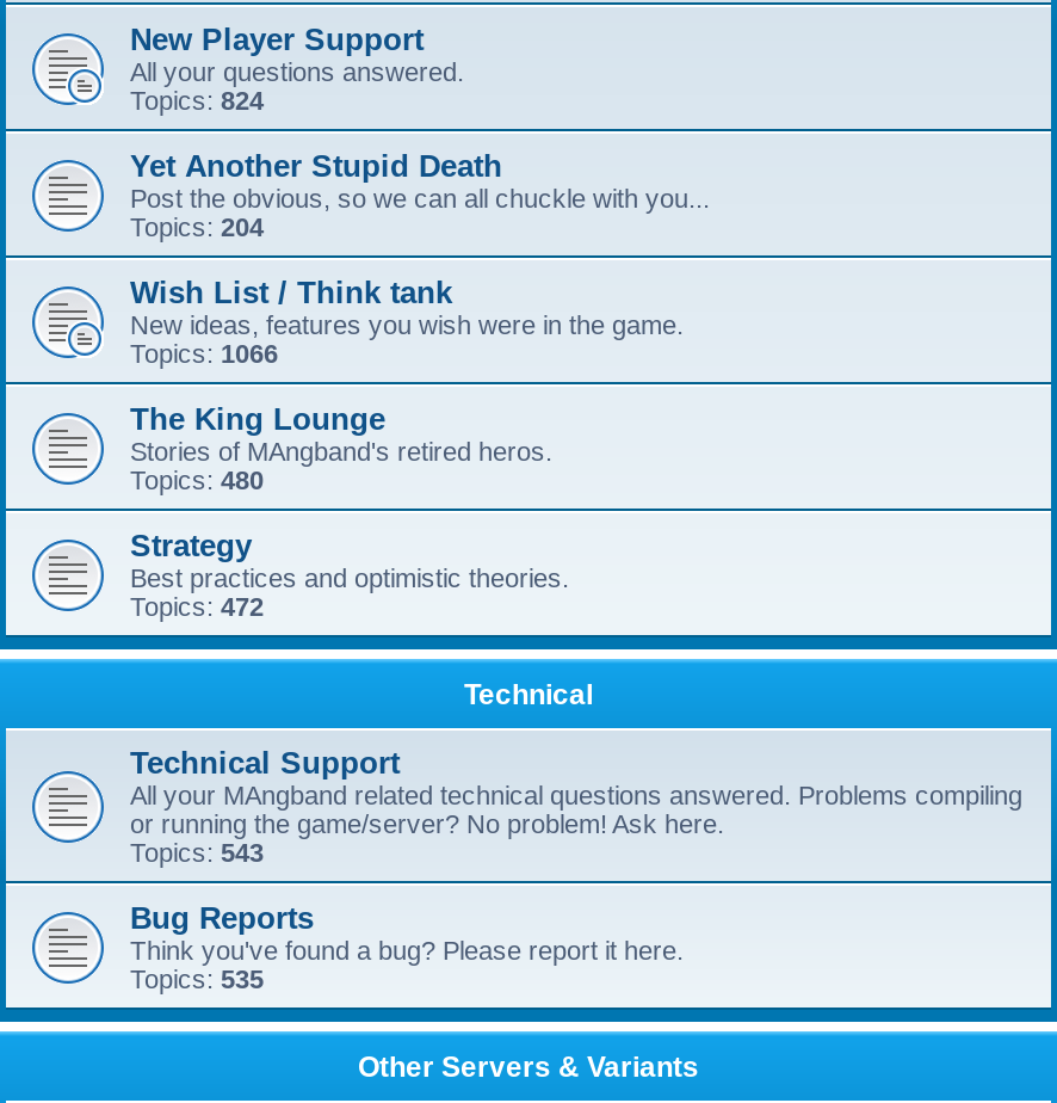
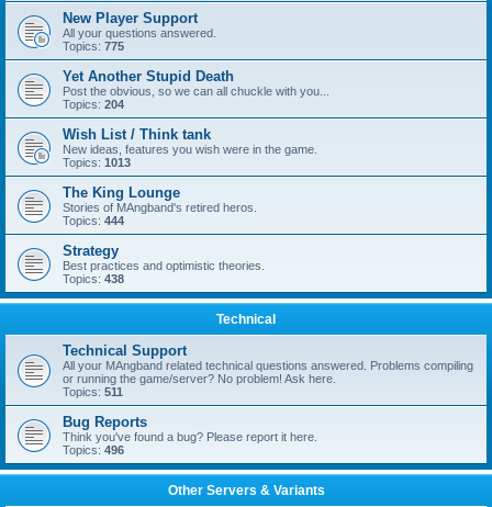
- Topics: 824
+ Topics: 775

- Topics: 1066
+ Topics: 1013

- Topics: 480
+ Topics: 444

- Topics: 472
+ Topics: 438

- Topics: 543
+ Topics: 511

- Topics: 535
+ Topics: 496
